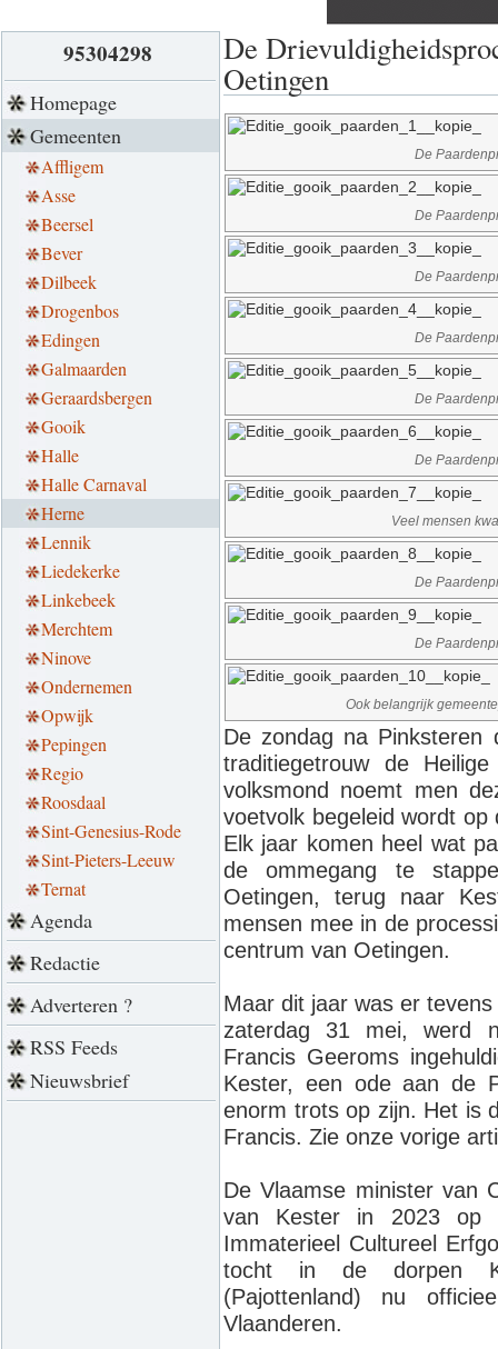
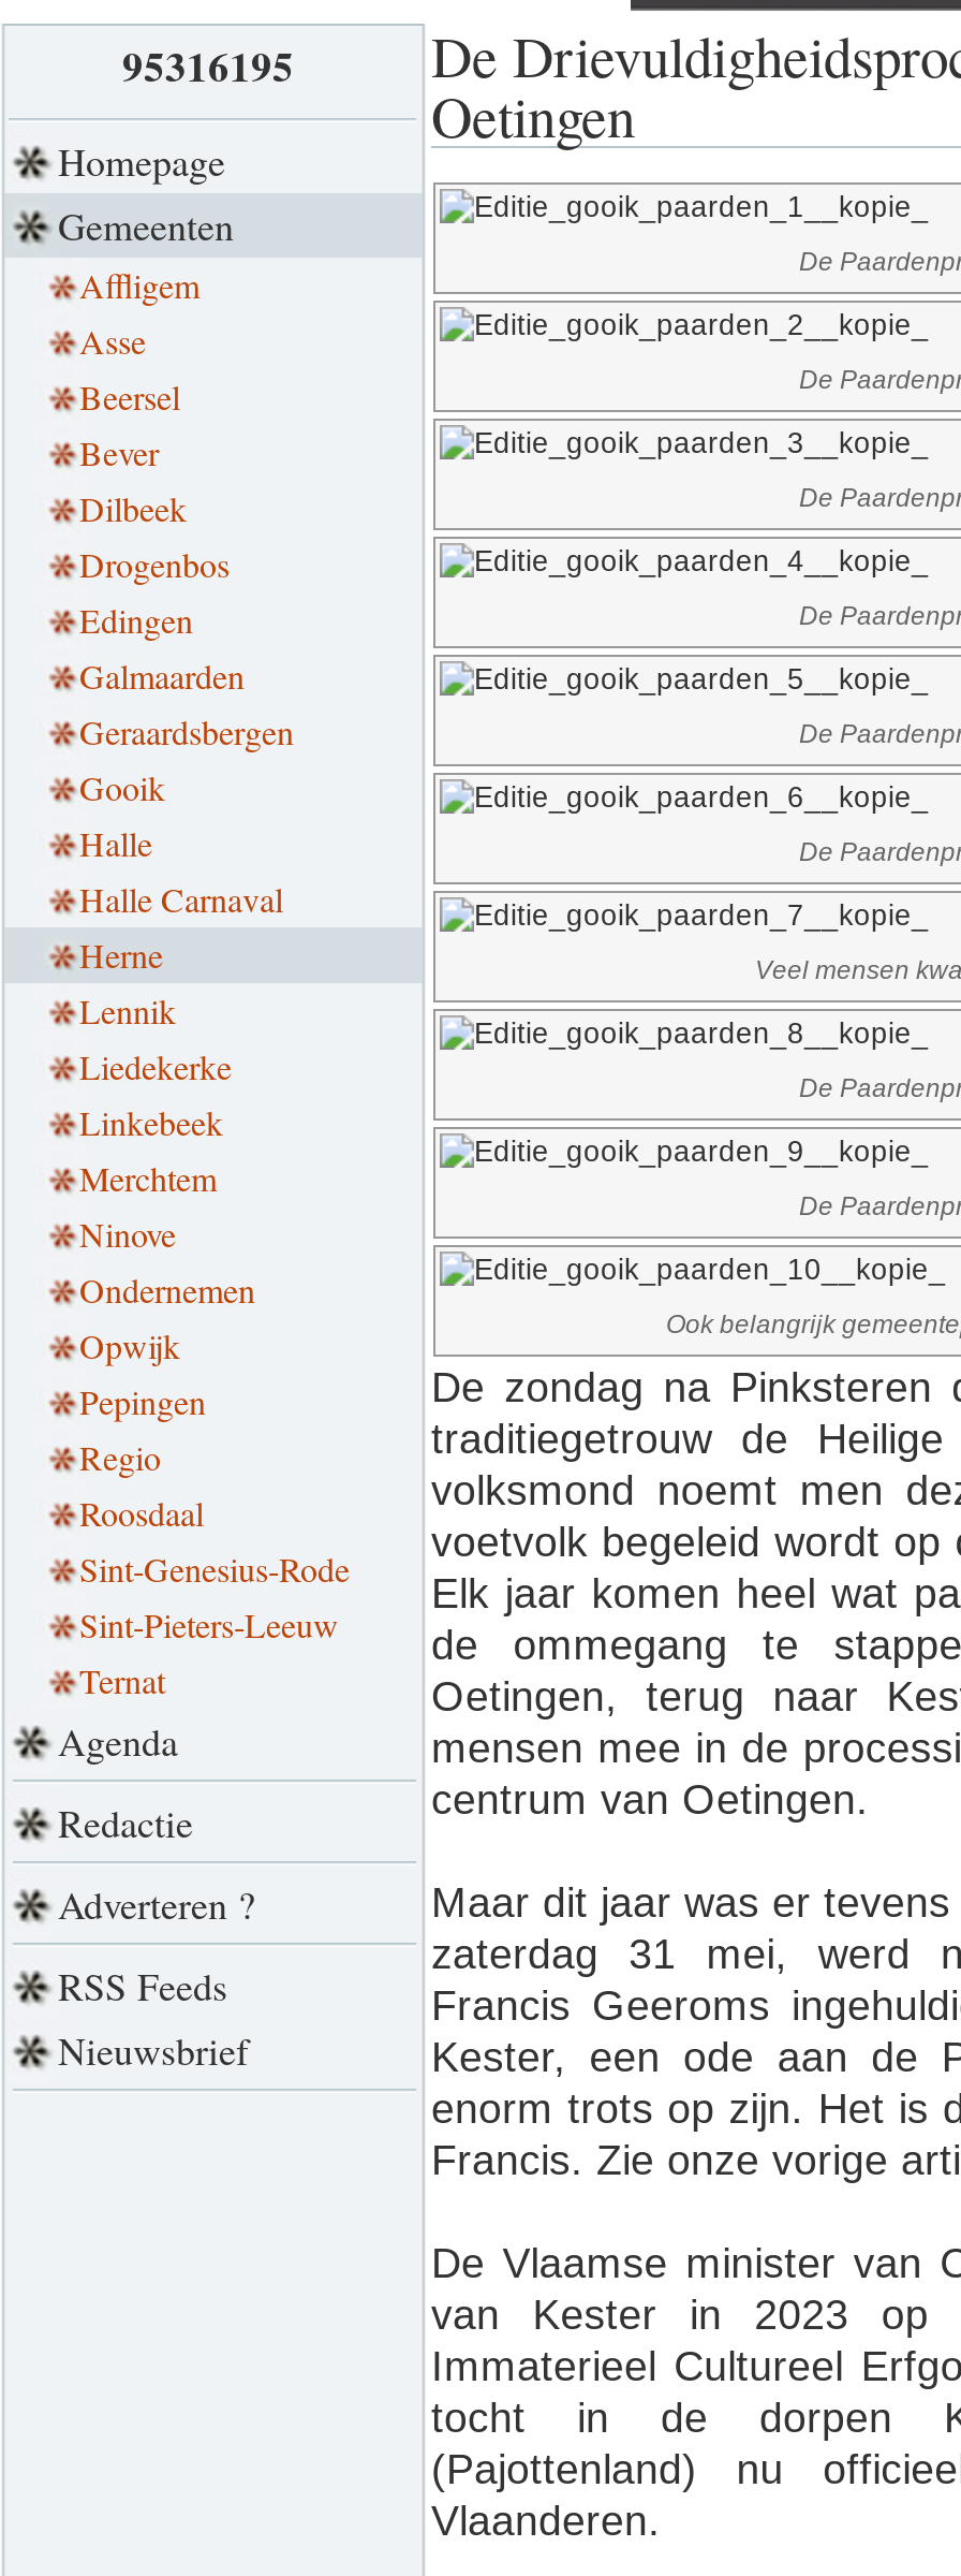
- 95304298
+ 95316195
